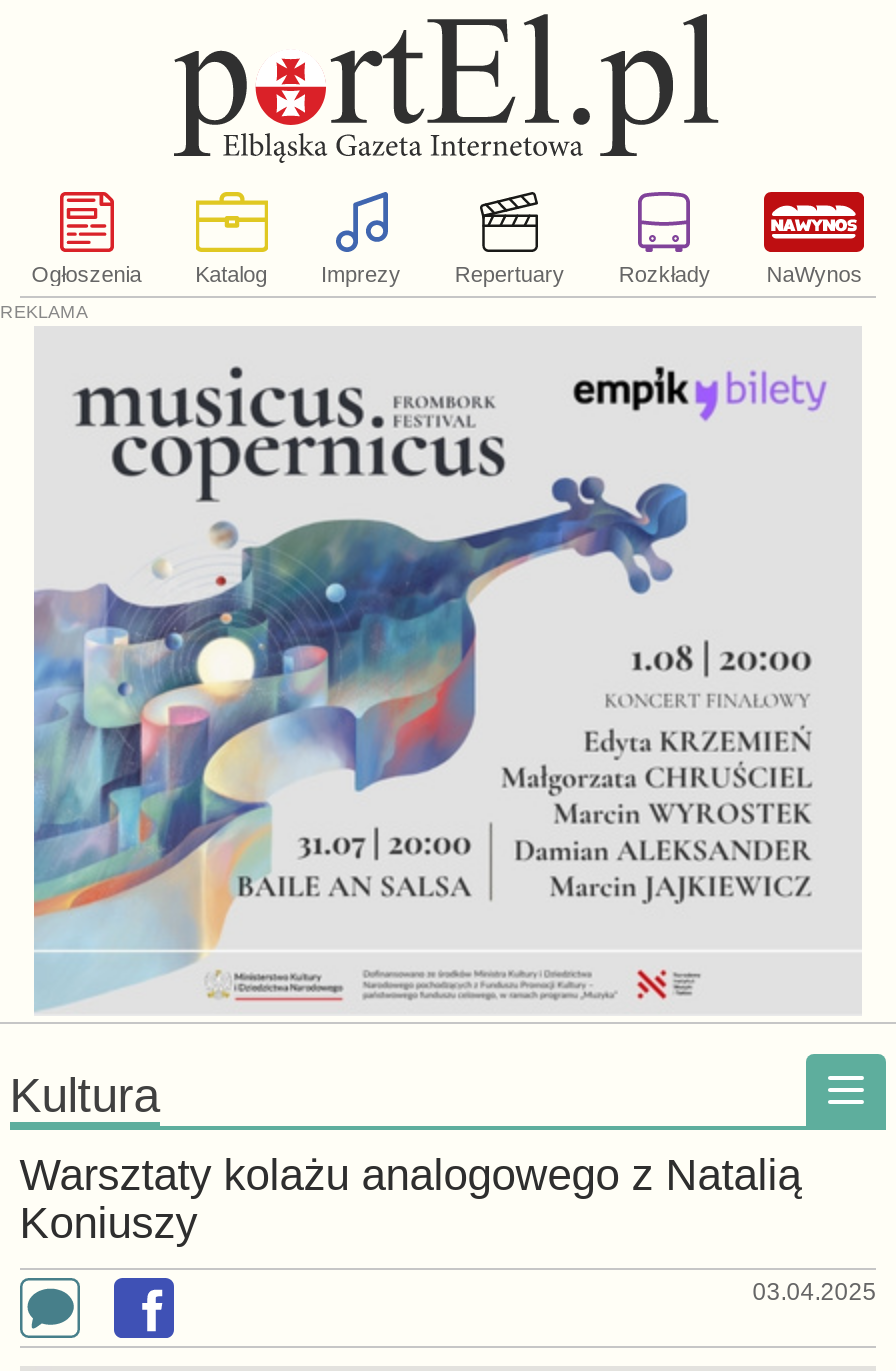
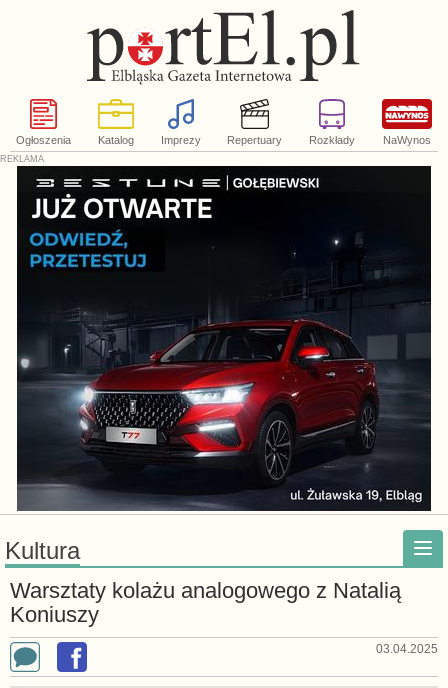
- [image]
+ [image]
